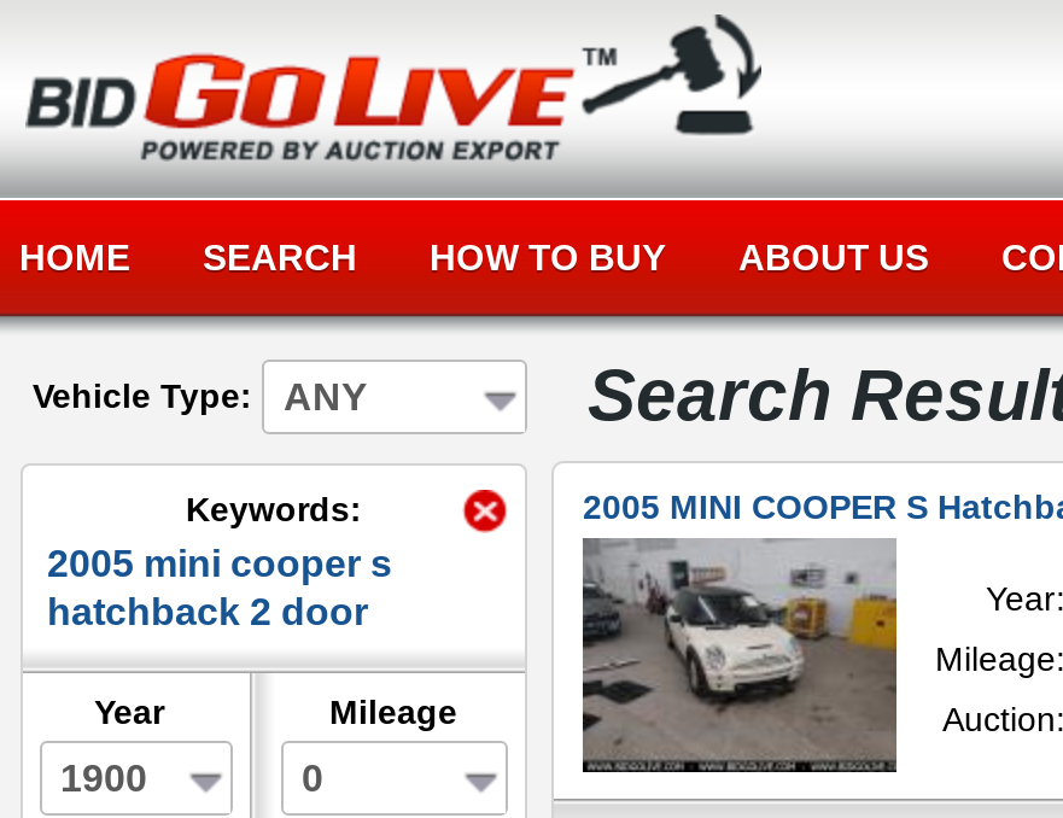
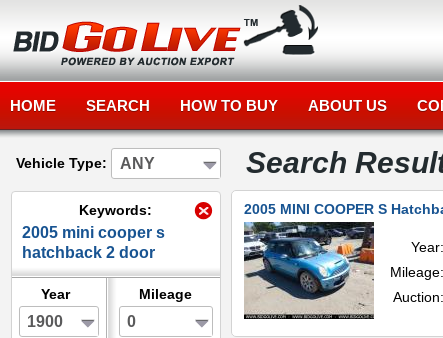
- [image]
+ [image]
